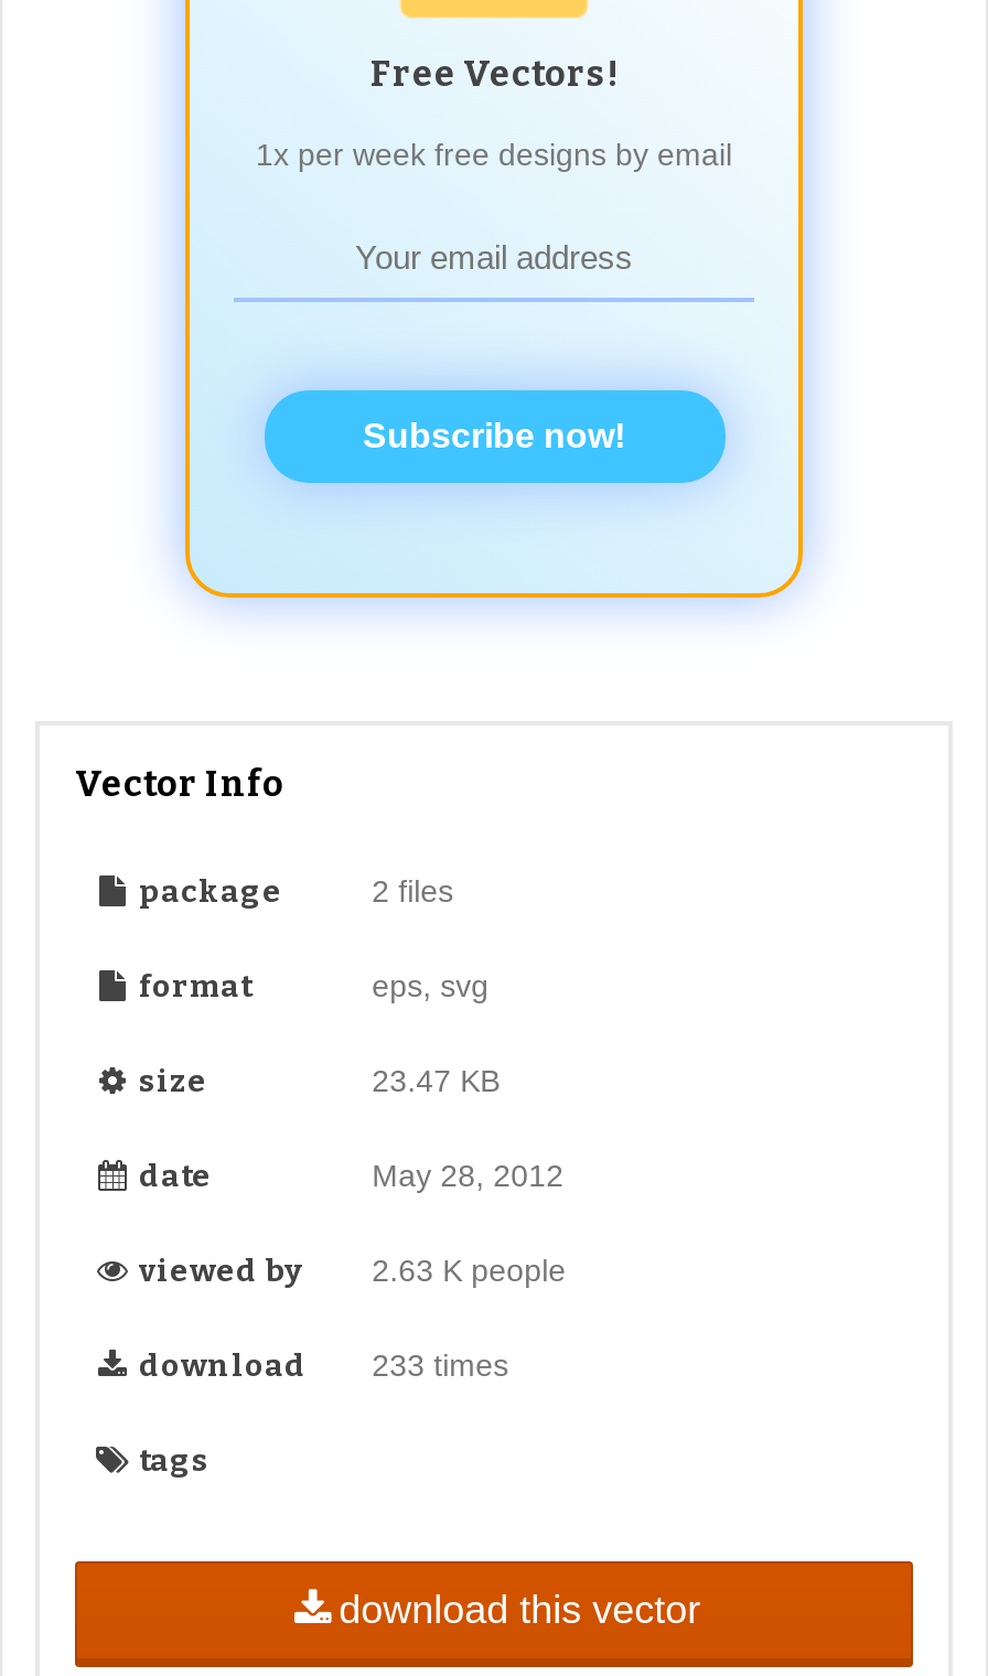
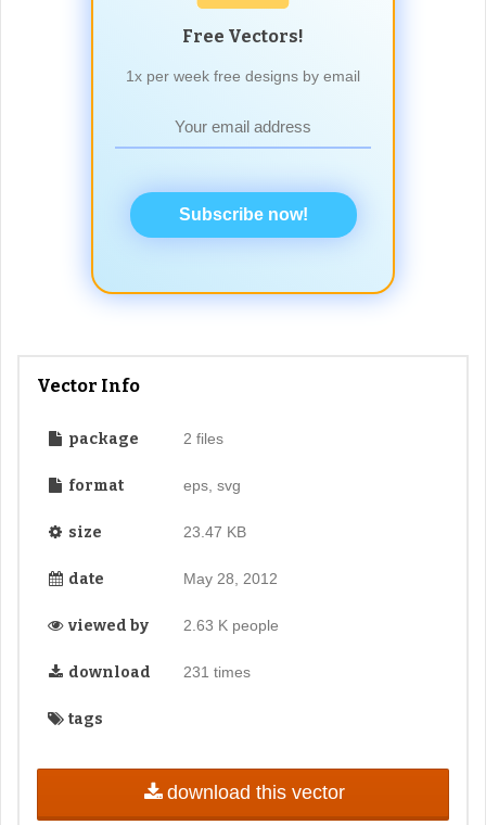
- download 233 times
+ download 231 times
